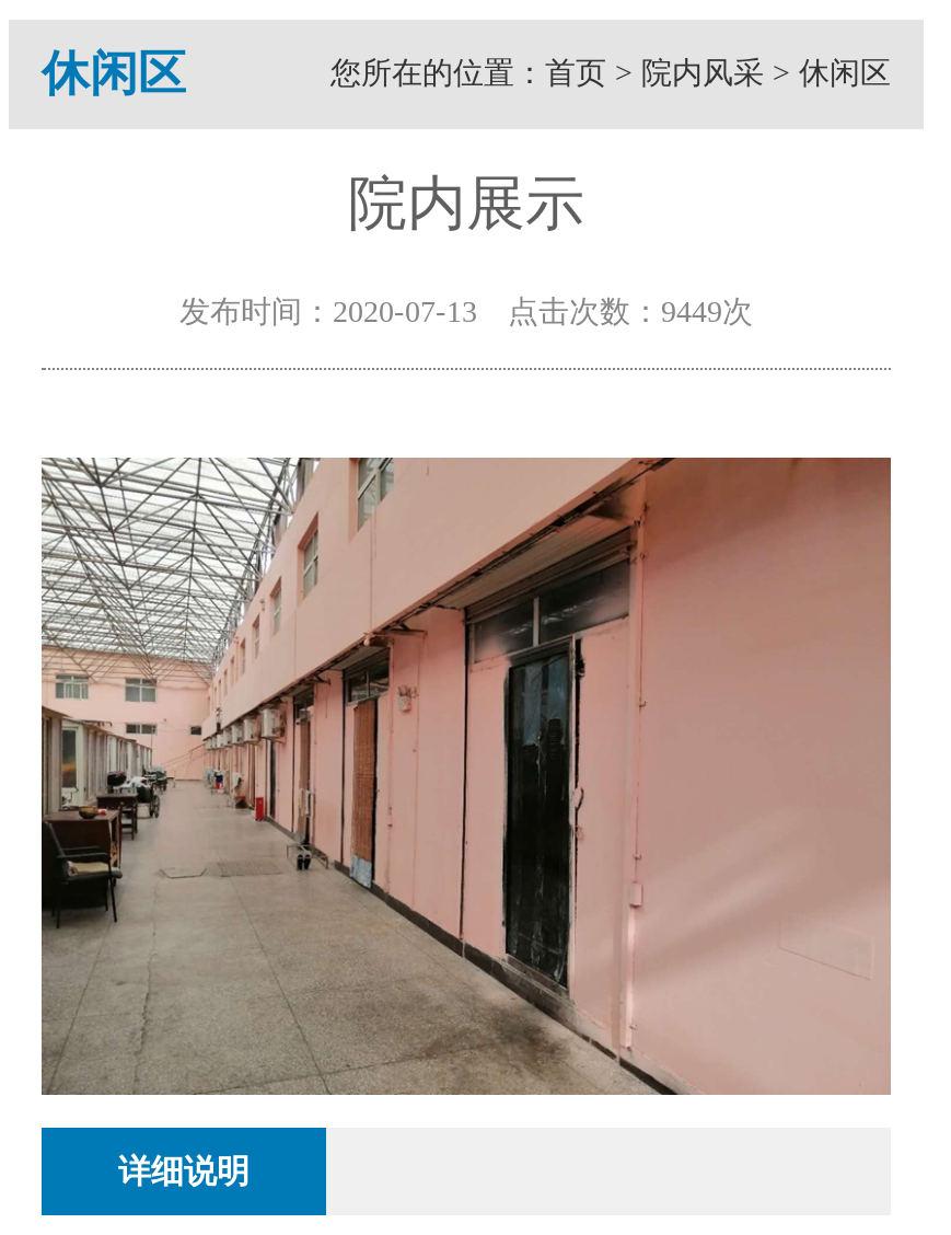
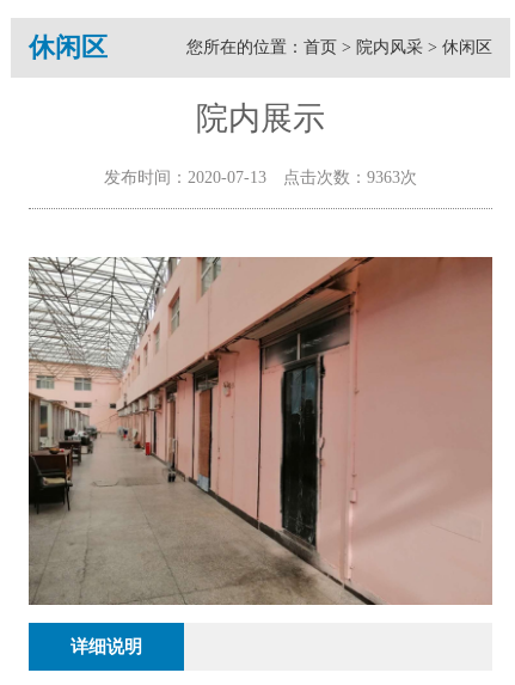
- 发布时间：2020-07-13 点击次数：9449次
+ 发布时间：2020-07-13 点击次数：9363次
